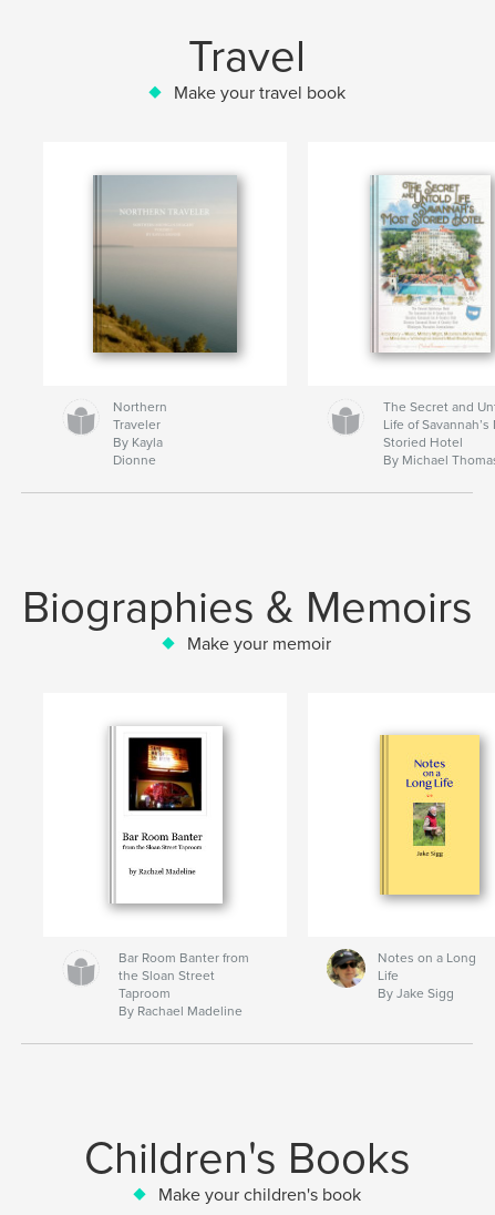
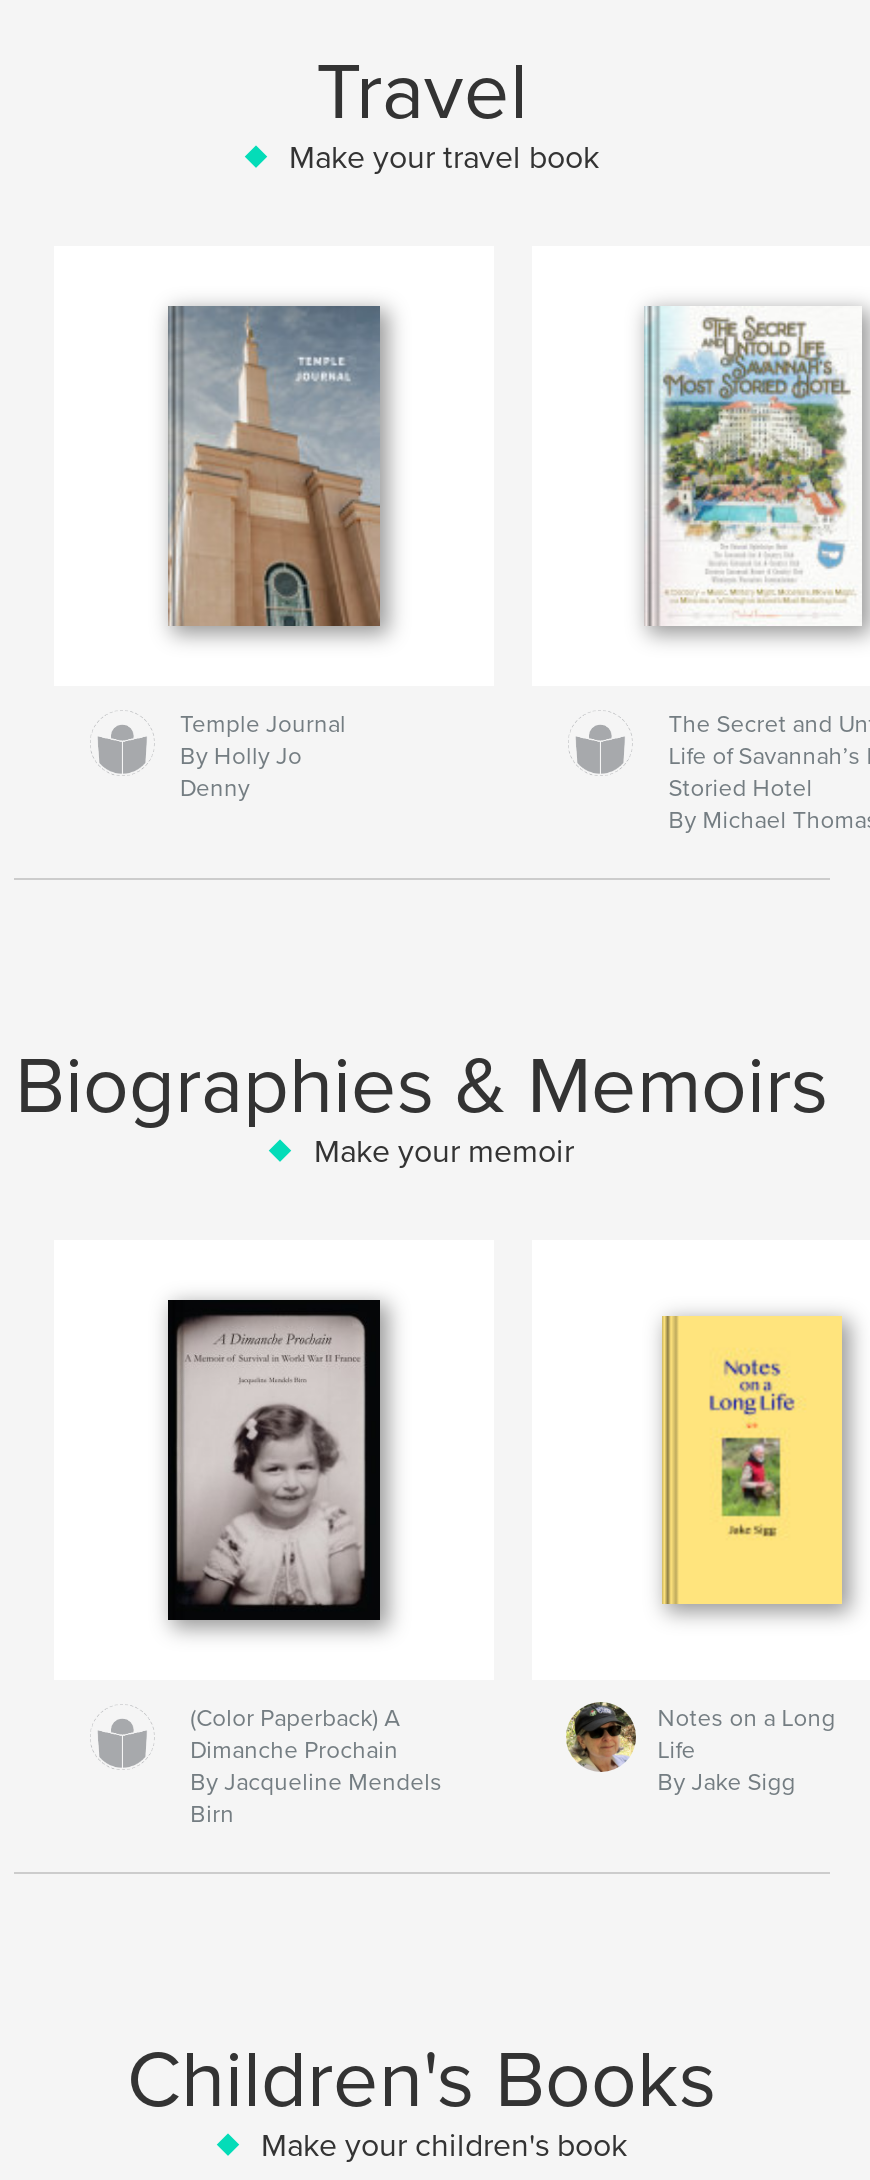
- [image]
- Northern
- Traveler
- By Kayla
- Dionne
+ [image]
+ Temple Journal
+ By Holly Jo
+ Denny

- [image]
+ [image]

- Bar Room Banter from
- the Sloan Street
- Taproom
- By Rachael Madeline
+ (Color Paperback) A
+ Dimanche Prochain
+ By Jacqueline Mendels
+ Birn
